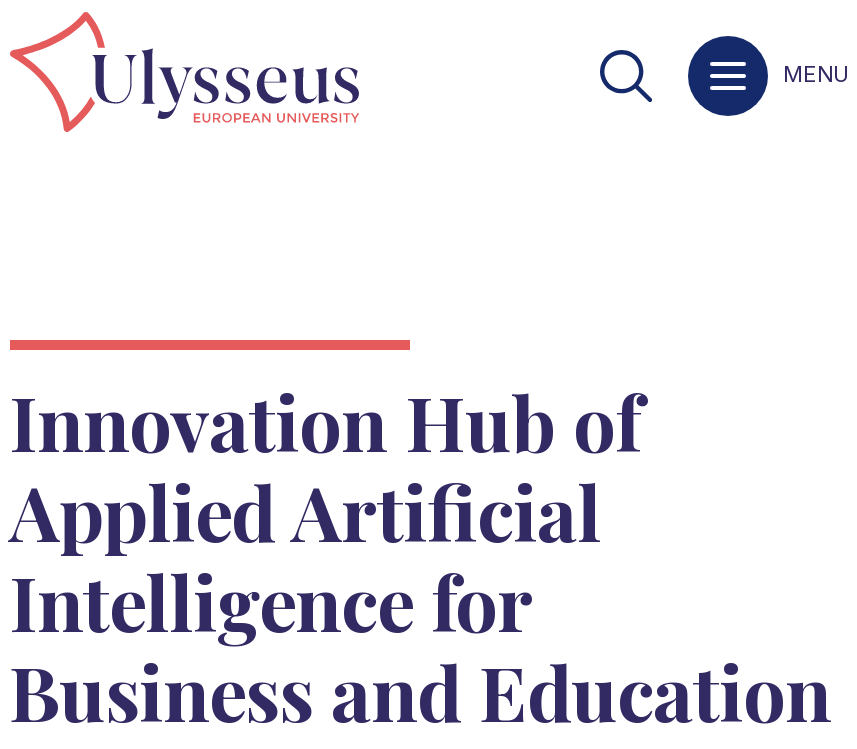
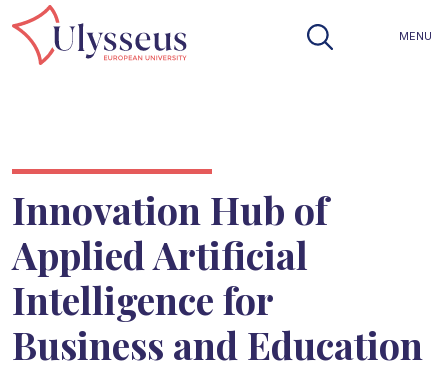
- [image]
